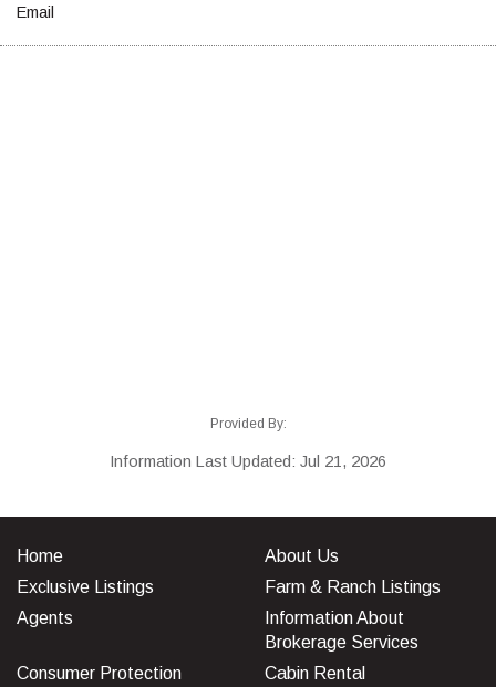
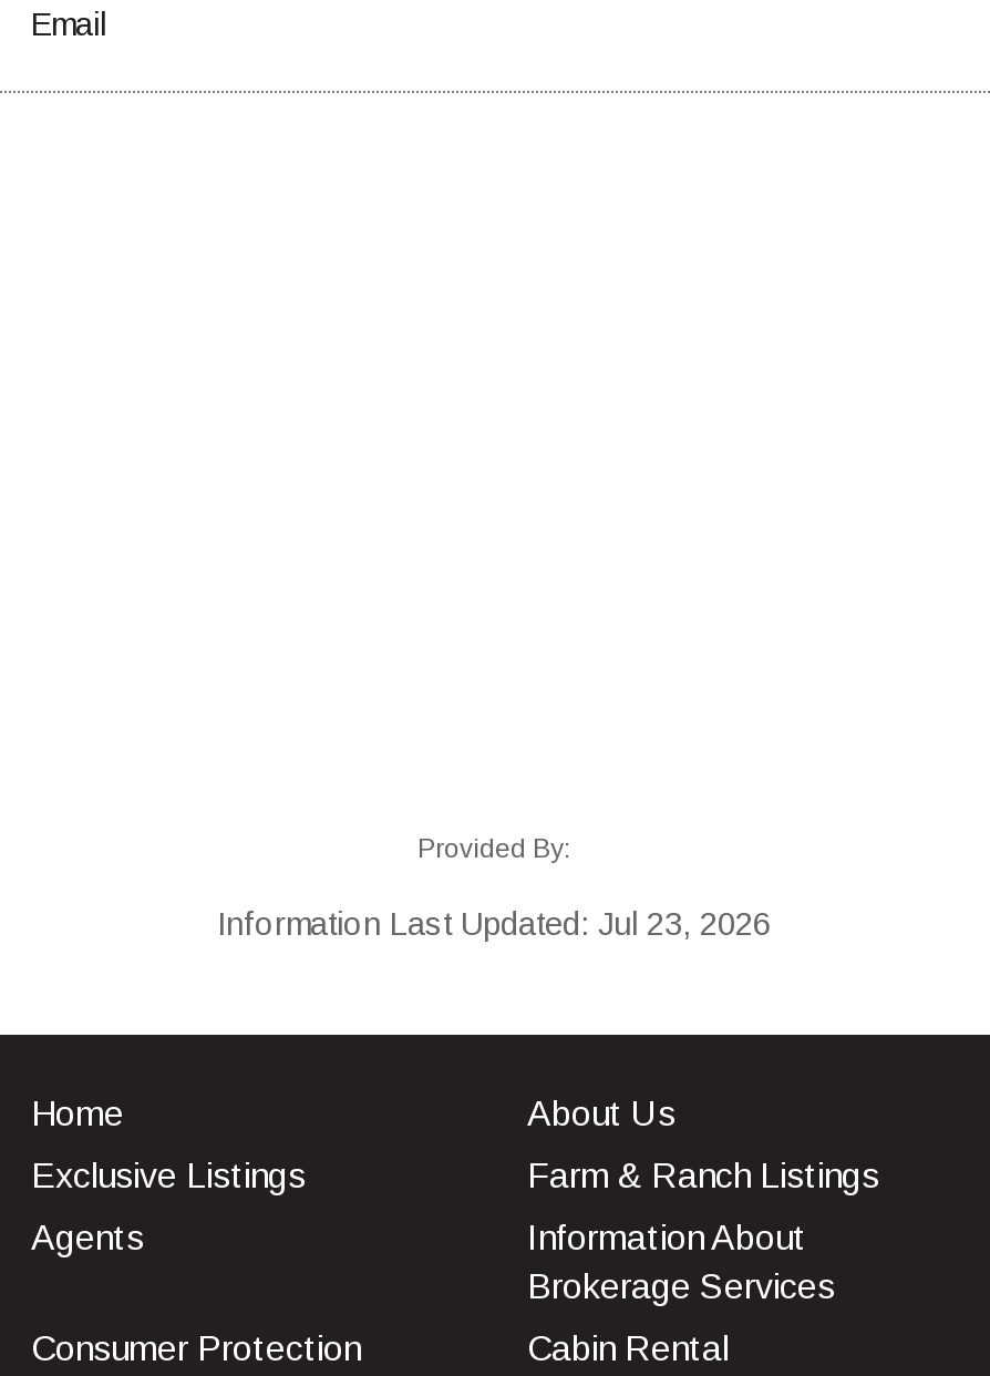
- Information Last Updated: Jul 21, 2026
+ Information Last Updated: Jul 23, 2026
